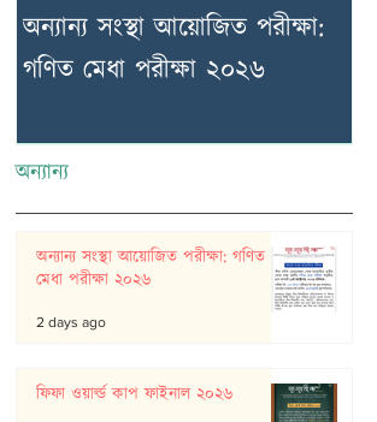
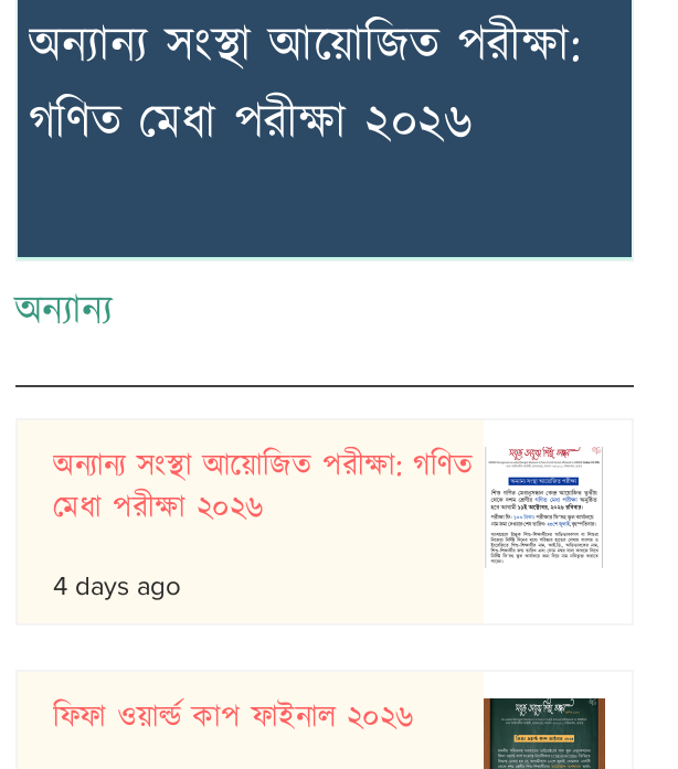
- 2 days ago
+ 4 days ago
